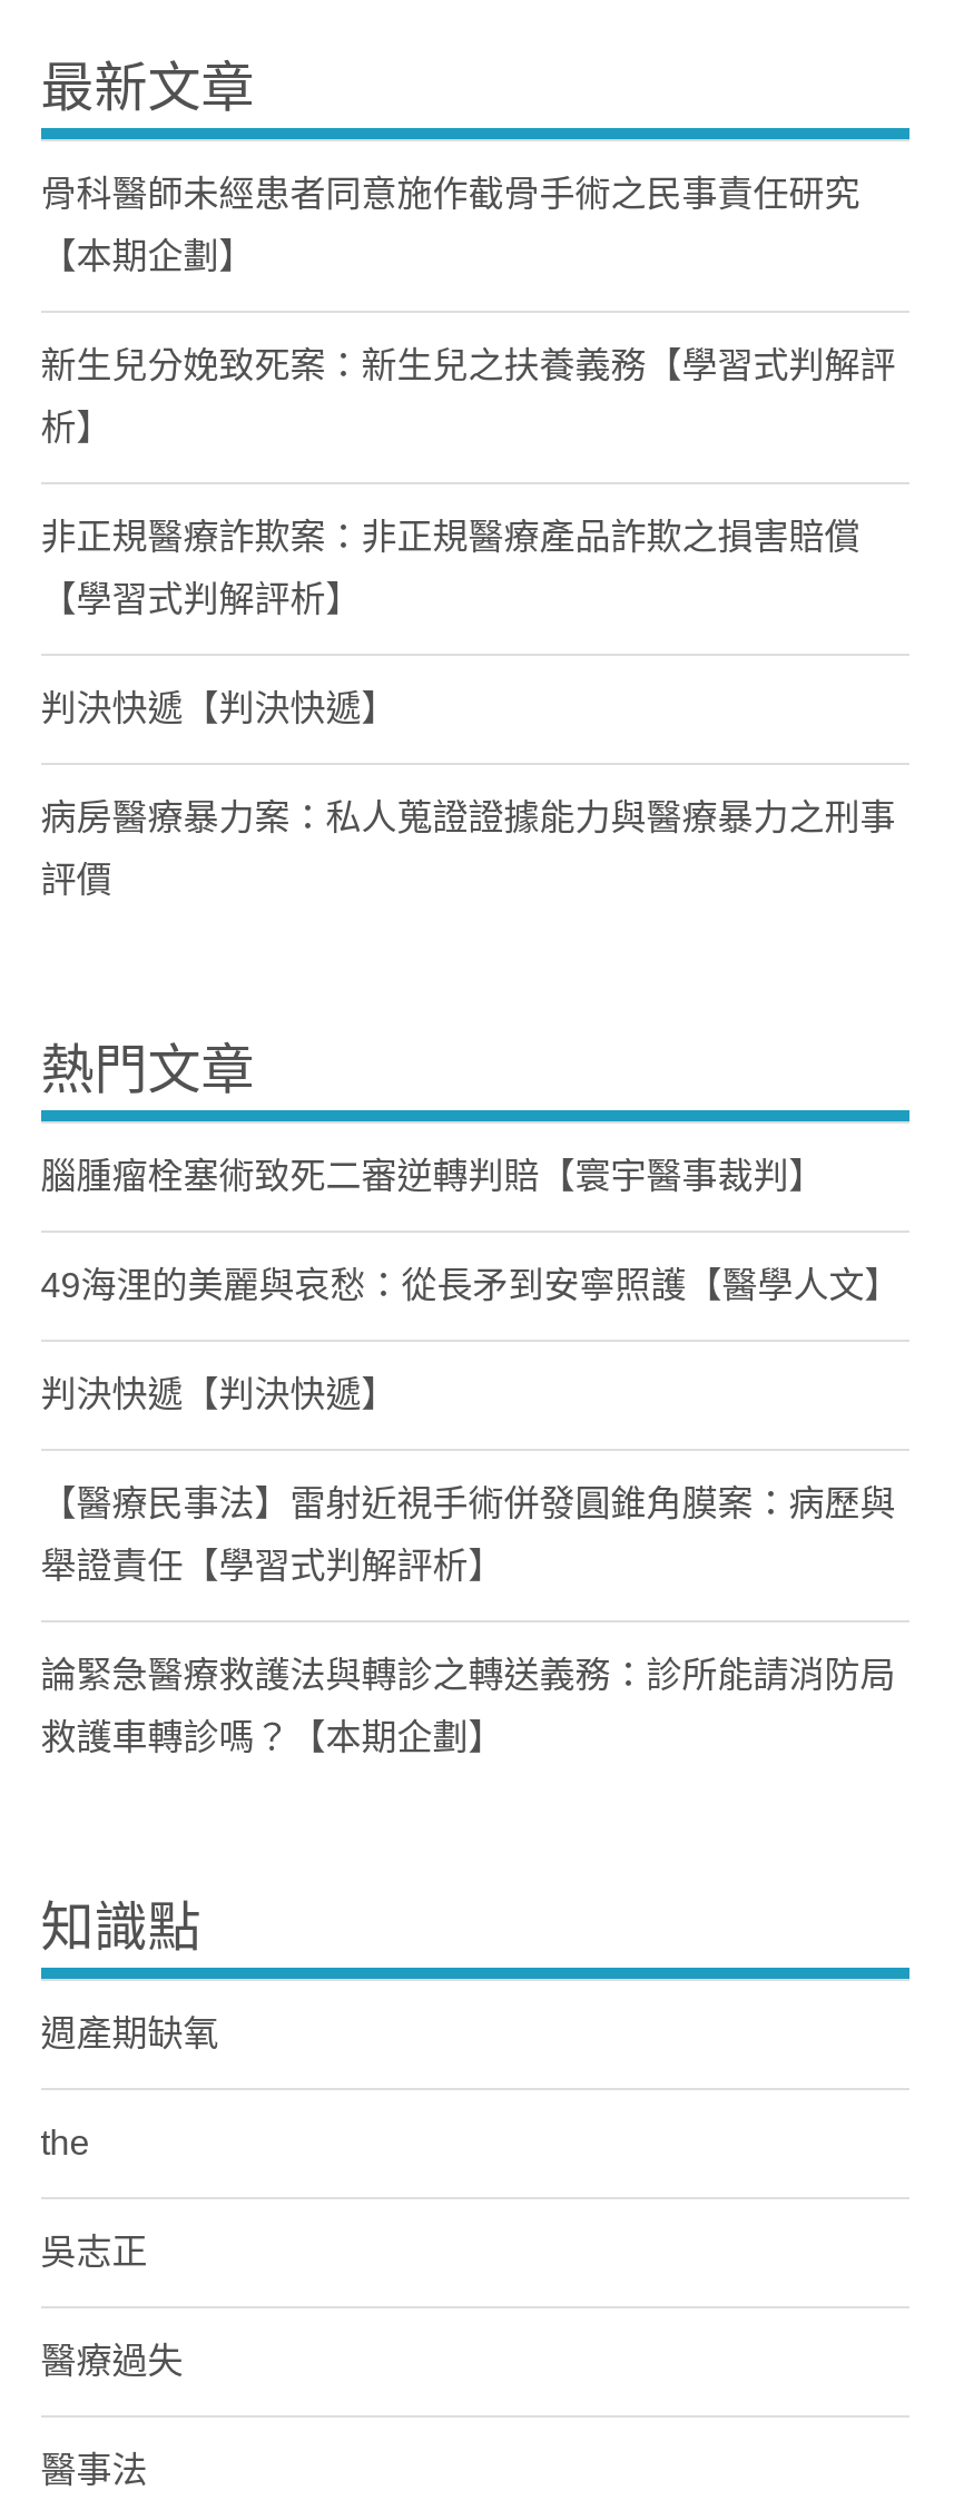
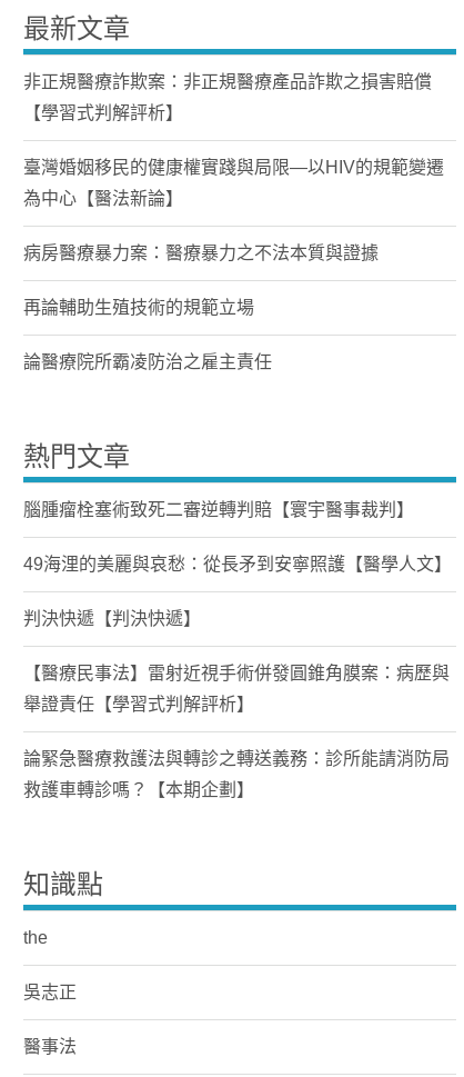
- 骨科醫師未經患者同意施作截骨手術之民事責任研究
- 【本期企劃】
- 新生兒分娩致死案：新生兒之扶養義務【學習式判解評
- 析】

- 判決快遞【判決快遞】
- 病房醫療暴力案：私人蒐證證據能力與醫療暴力之刑事
- 評價
+ 臺灣婚姻移民的健康權實踐與局限—以HIV的規範變遷
+ 為中心【醫法新論】
+ 病房醫療暴力案：醫療暴力之不法本質與證據
+ 再論輔助生殖技術的規範立場
+ 論醫療院所霸凌防治之雇主責任

- 週產期缺氧

- 醫療過失
